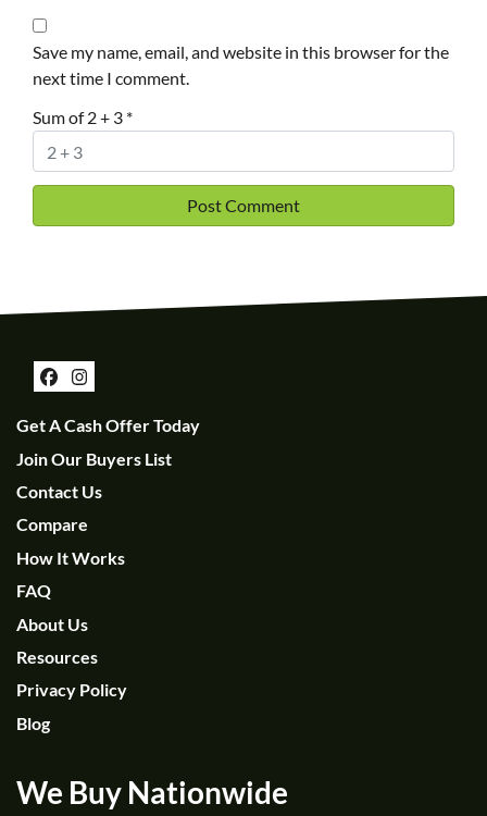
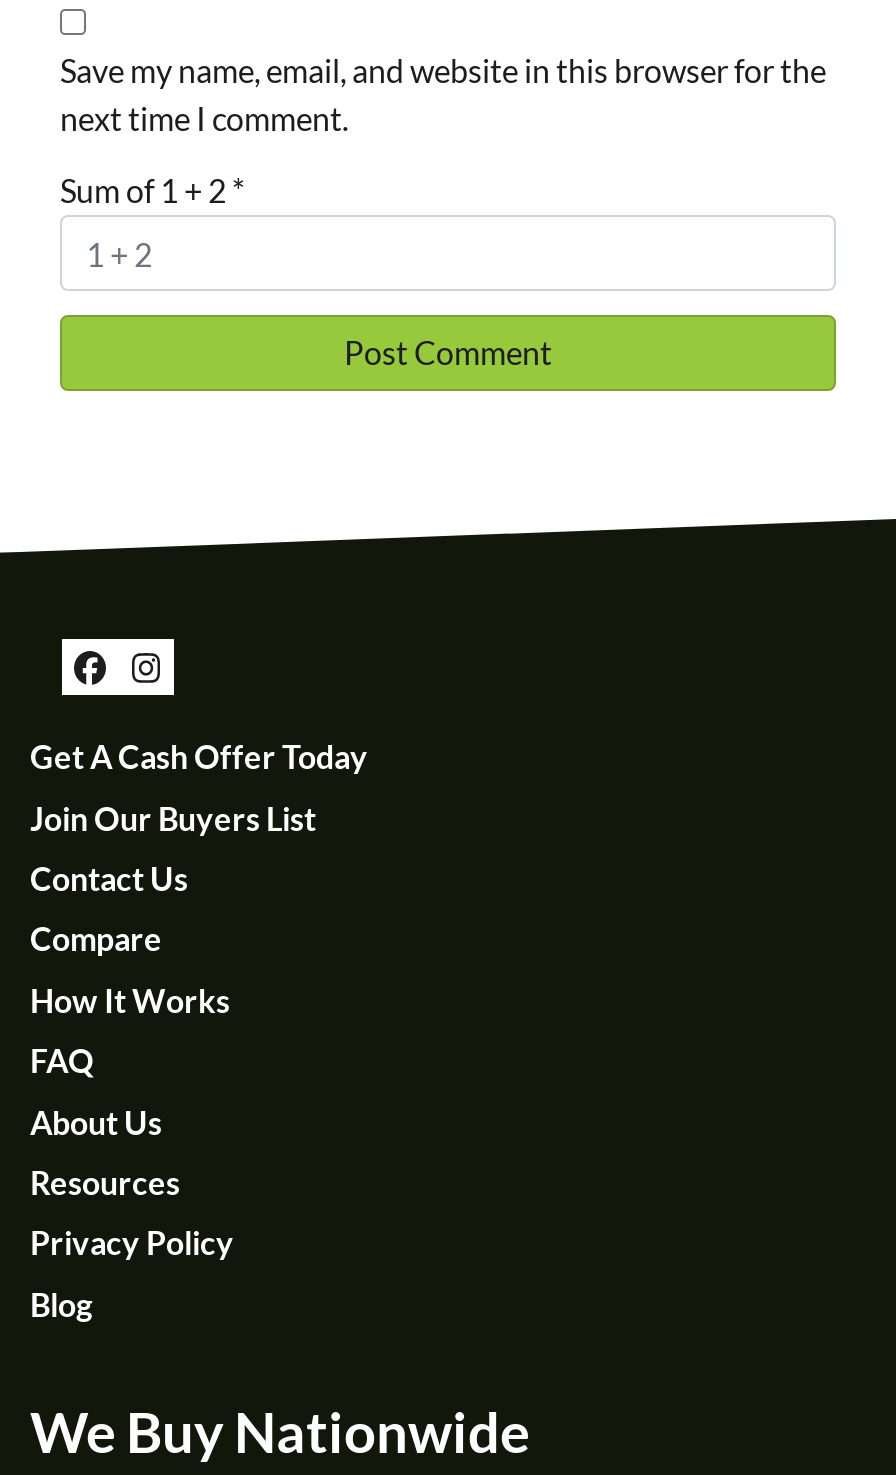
- Sum of 2 + 3 *
+ Sum of 1 + 2 *
